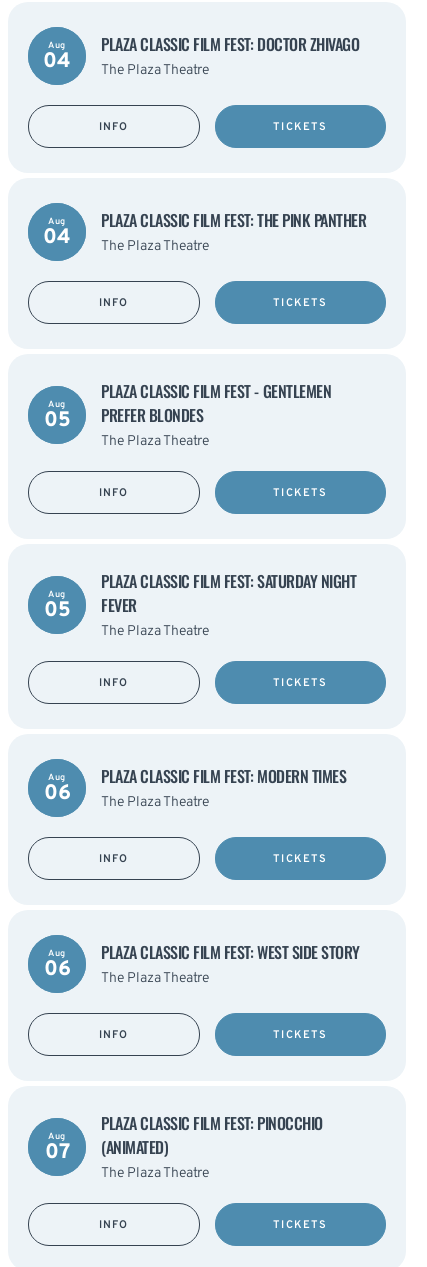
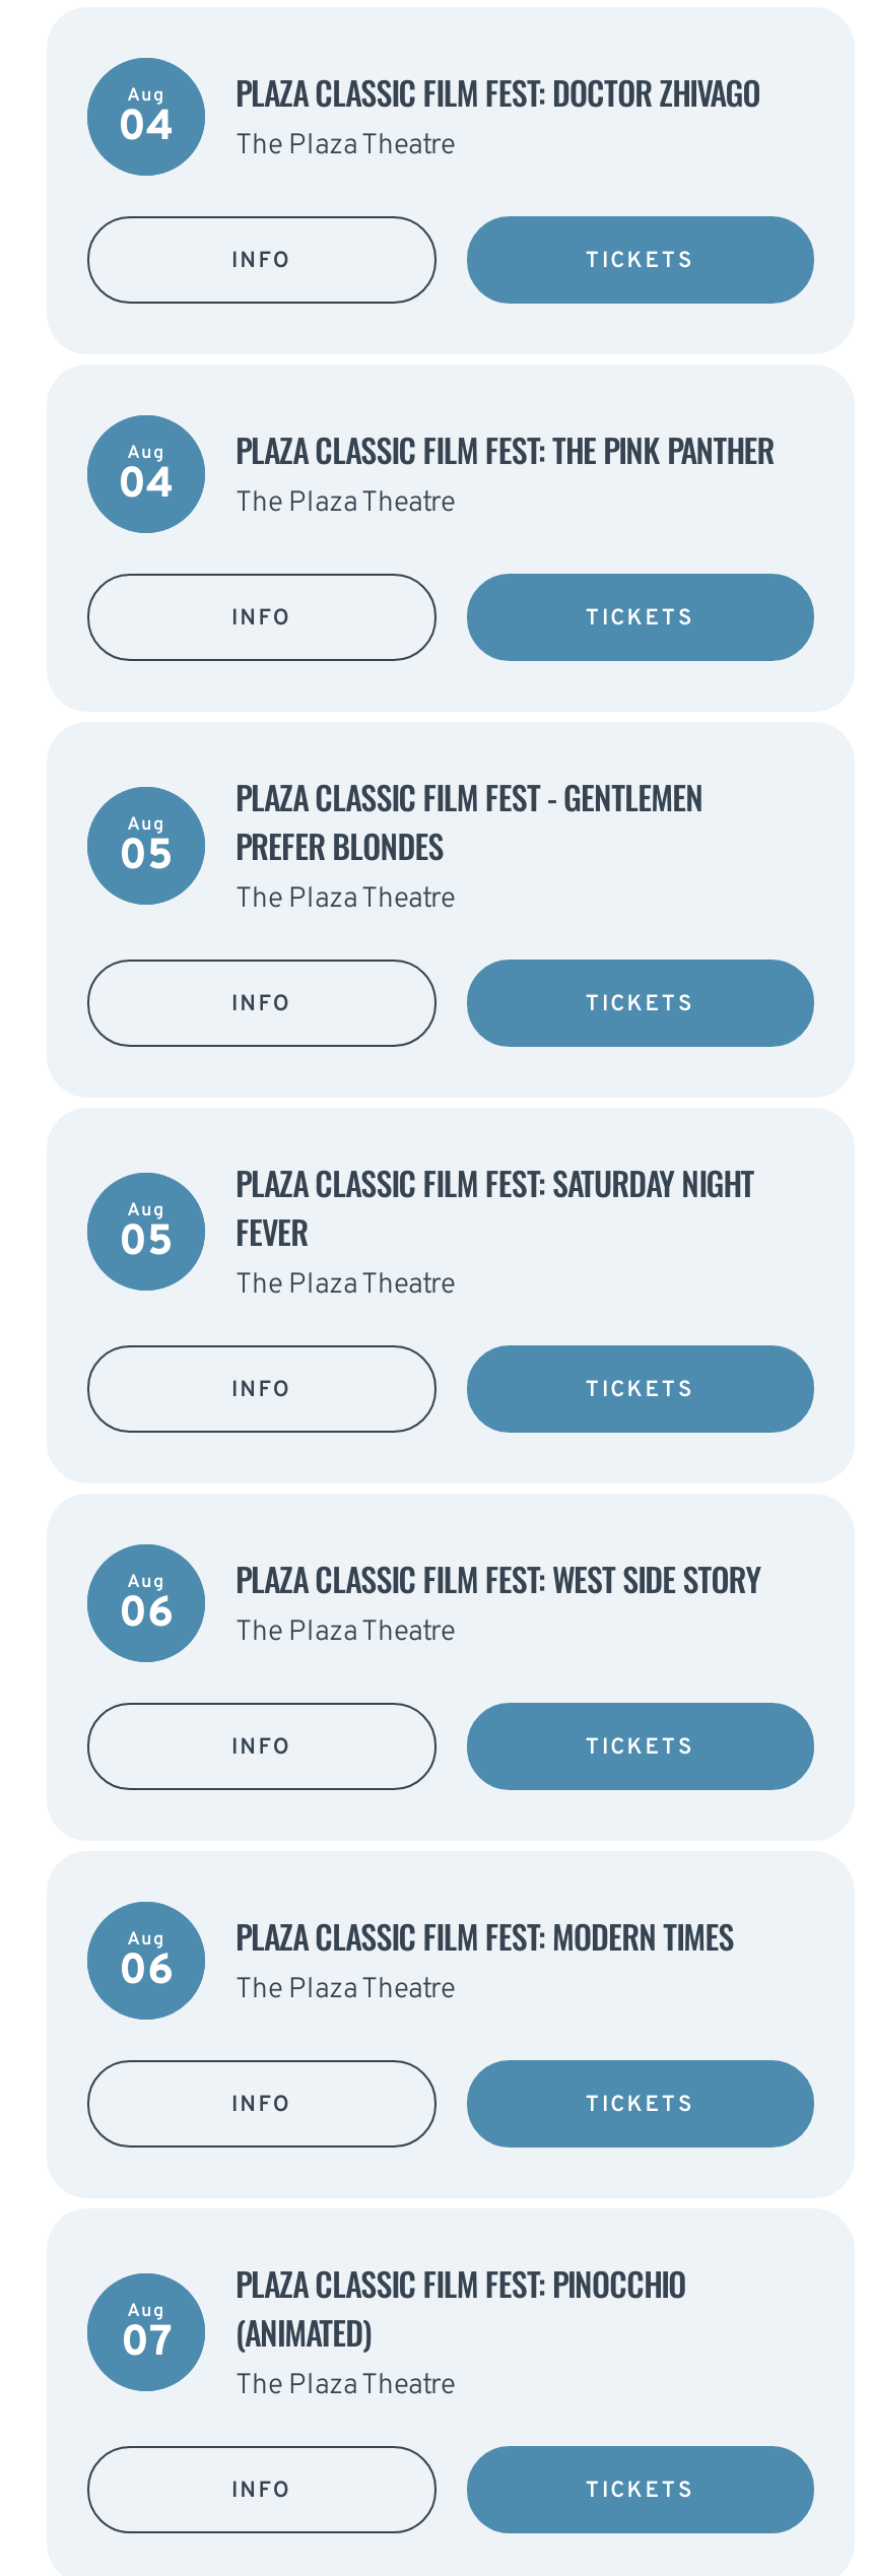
moved down: PLAZA CLASSIC FILM FEST: MODERN TIMES

moved up: PLAZA CLASSIC FILM FEST: WEST SIDE STORY
